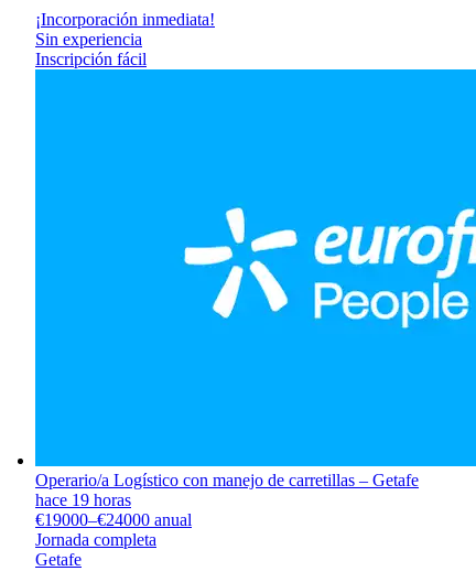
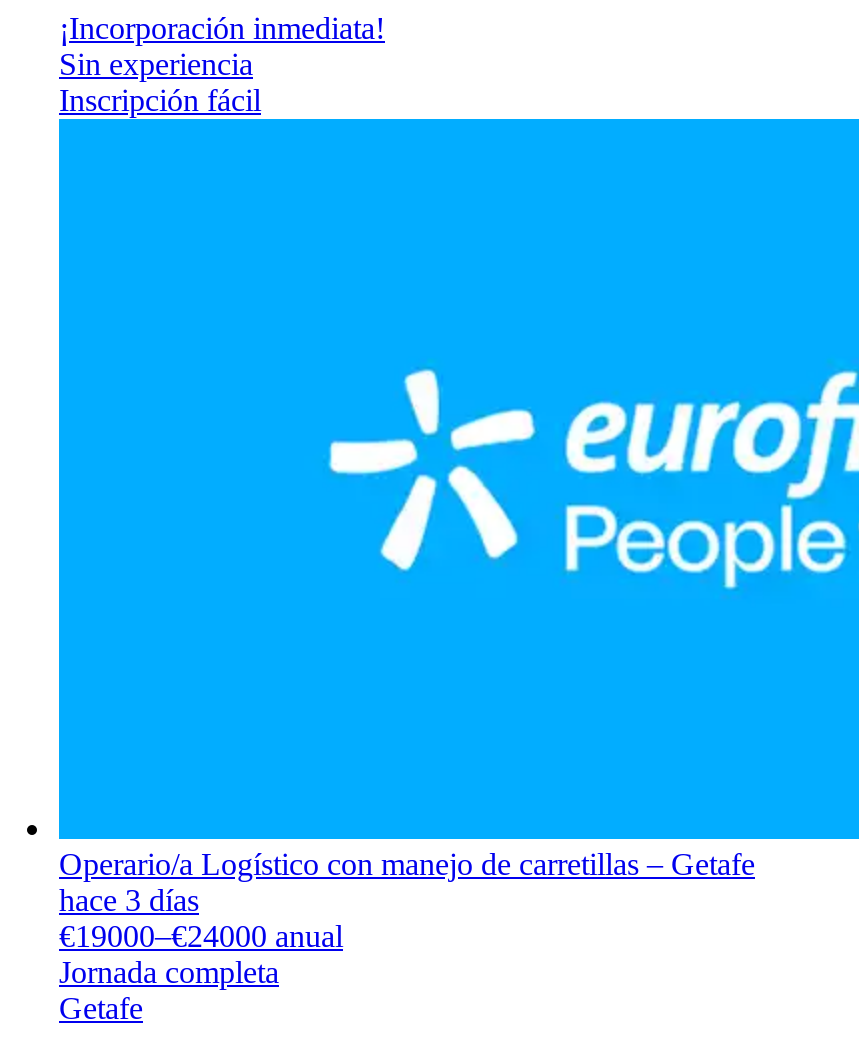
- hace 19 horas
+ hace 3 días
